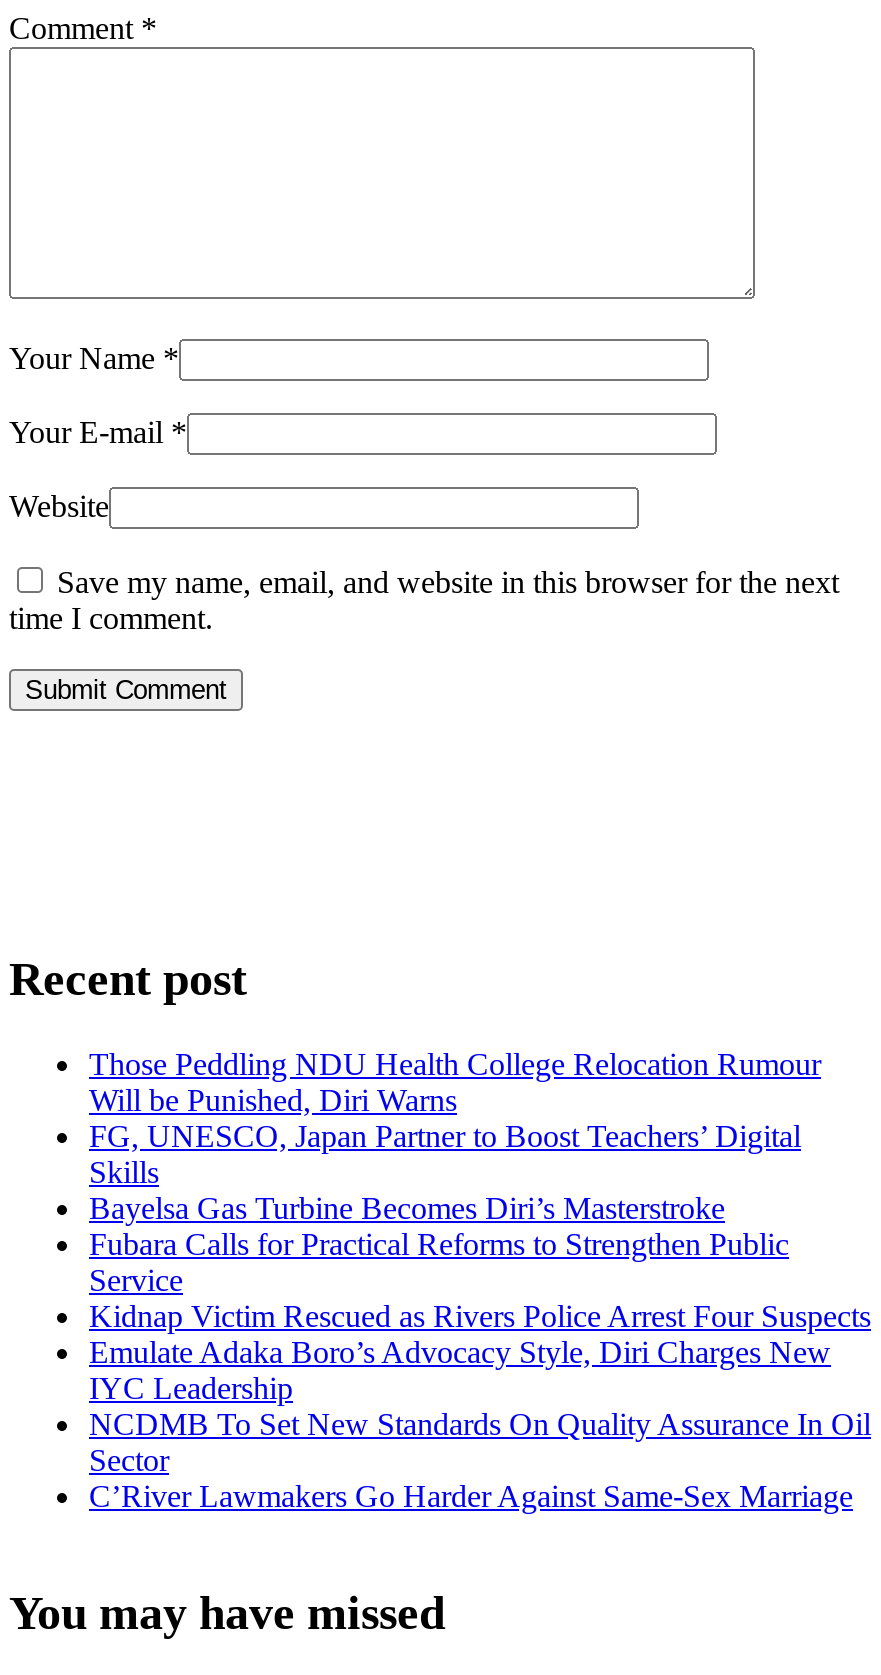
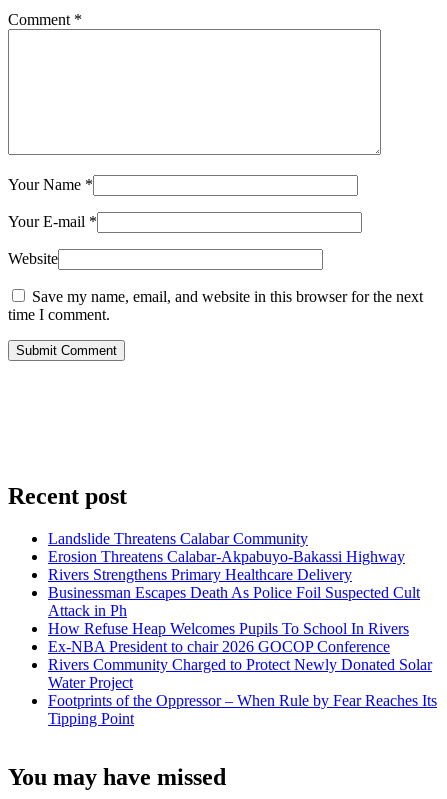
- Those Peddling NDU Health College Relocation Rumour
- Will be Punished, Diri Warns
- FG, UNESCO, Japan Partner to Boost Teachers’ Digital
- Skills
- Bayelsa Gas Turbine Becomes Diri’s Masterstroke
- Fubara Calls for Practical Reforms to Strengthen Public
- Service
- Kidnap Victim Rescued as Rivers Police Arrest Four Suspects
- Emulate Adaka Boro’s Advocacy Style, Diri Charges New
- IYC Leadership
- NCDMB To Set New Standards On Quality Assurance In Oil
- Sector
- C’River Lawmakers Go Harder Against Same-Sex Marriage
+ Landslide Threatens Calabar Community
+ Erosion Threatens Calabar-Akpabuyo-Bakassi Highway
+ Rivers Strengthens Primary Healthcare Delivery
+ Businessman Escapes Death As Police Foil Suspected Cult
+ Attack in Ph
+ How Refuse Heap Welcomes Pupils To School In Rivers
+ Ex-NBA President to chair 2026 GOCOP Conference
+ Rivers Community Charged to Protect Newly Donated Solar
+ Water Project
+ Footprints of the Oppressor – When Rule by Fear Reaches Its
+ Tipping Point
